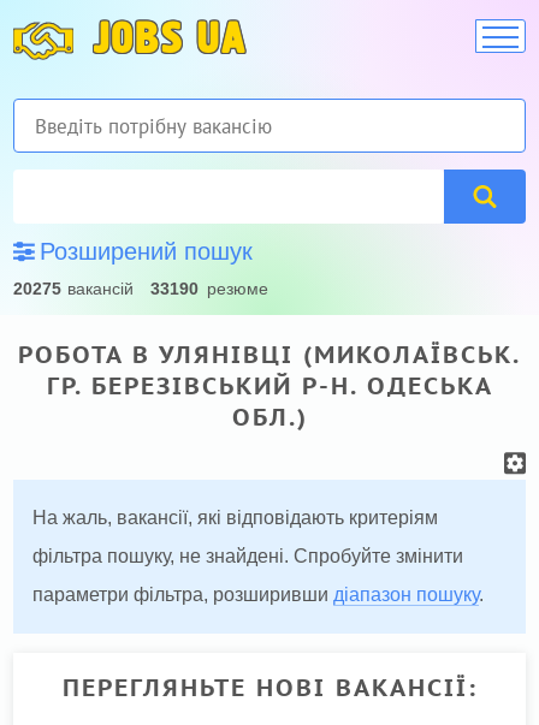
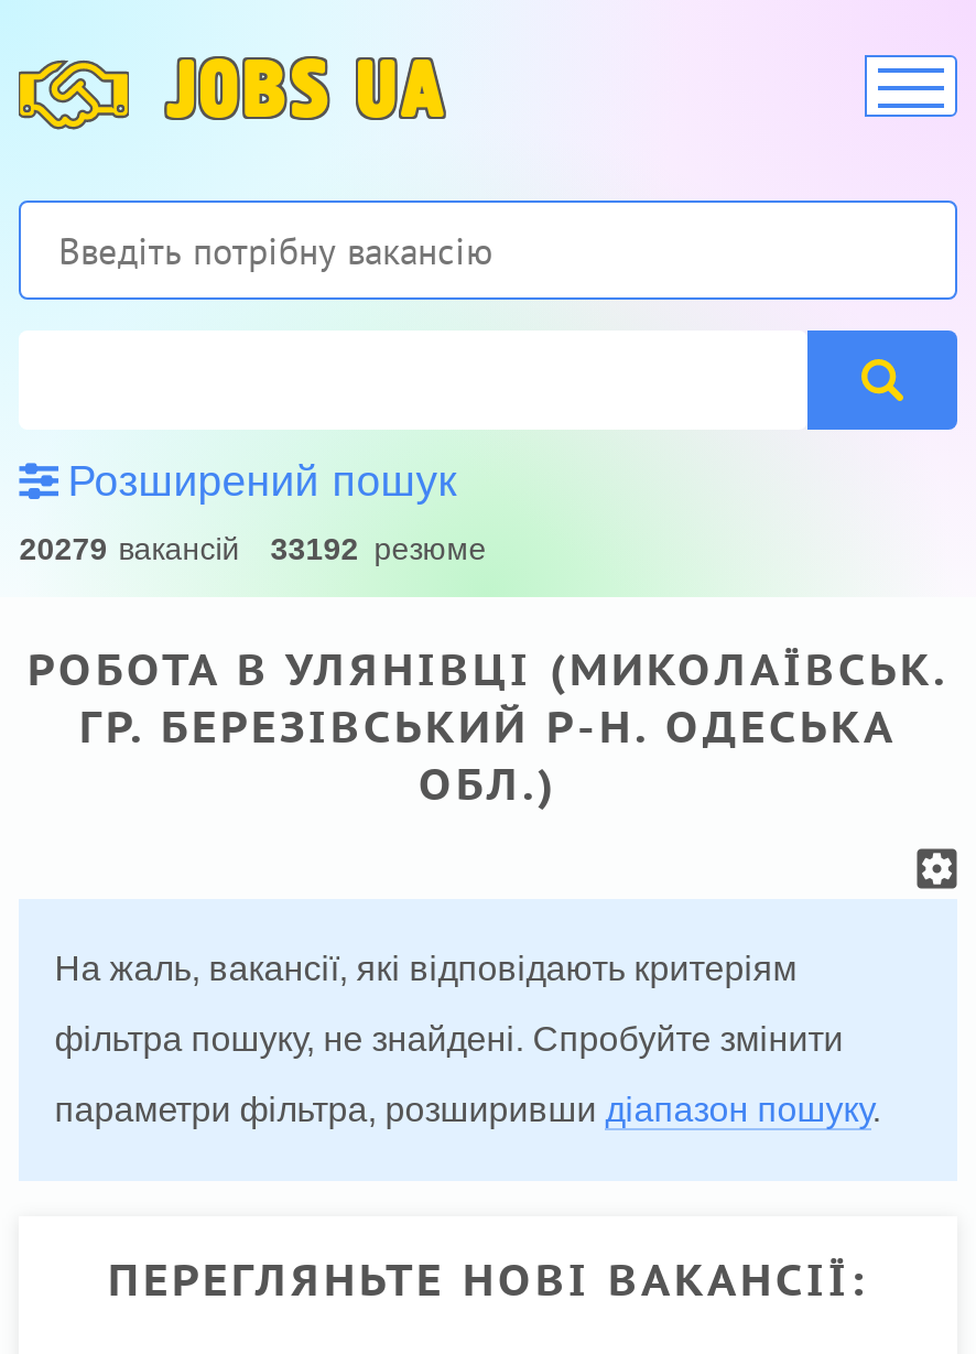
- 20275 вакансій
+ 20279 вакансій

- 33190 резюме
+ 33192 резюме
